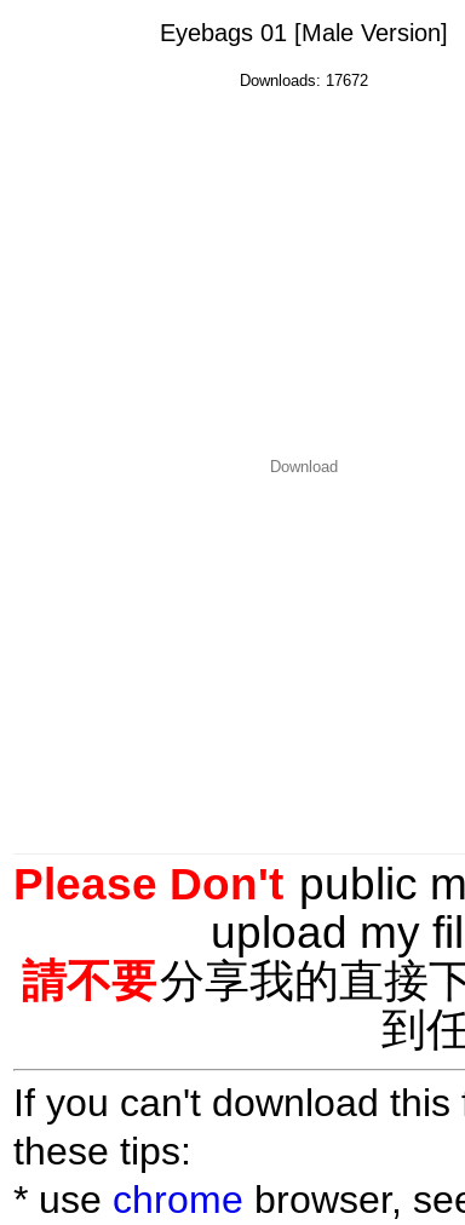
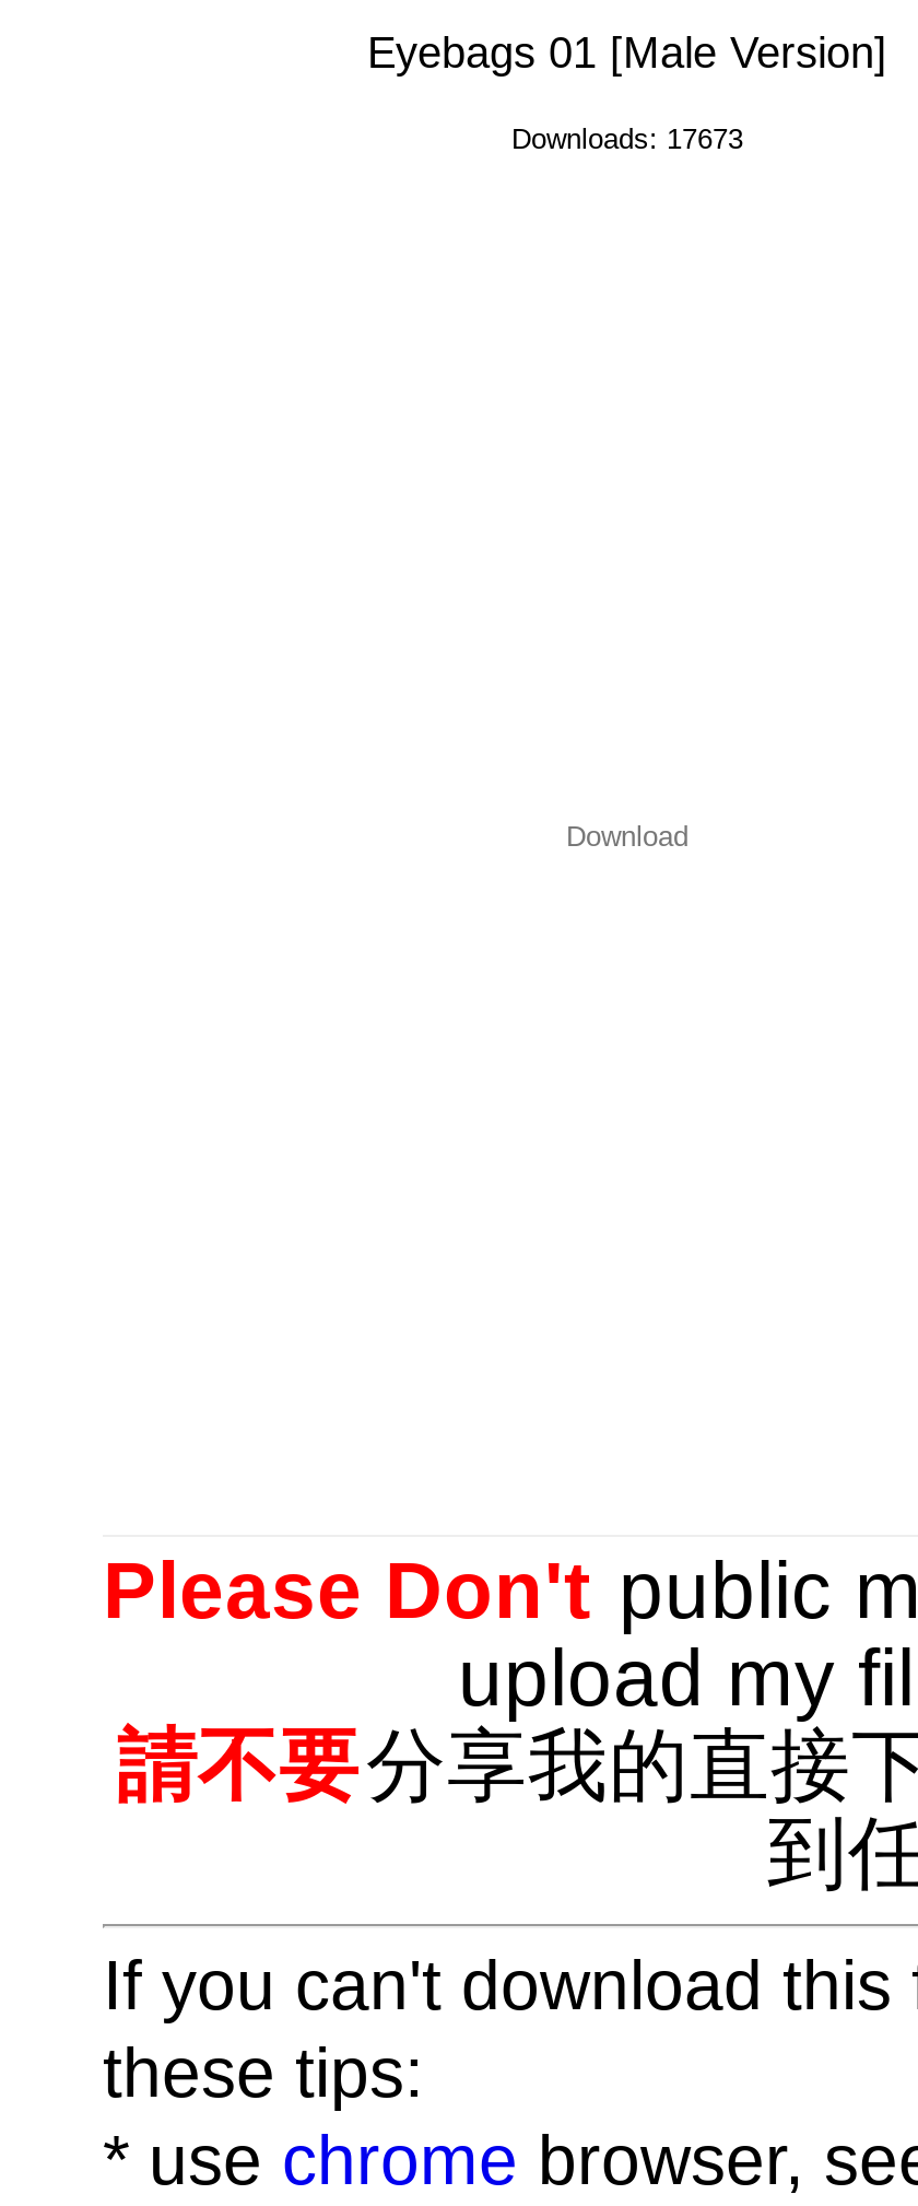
- Downloads: 17672
+ Downloads: 17673
